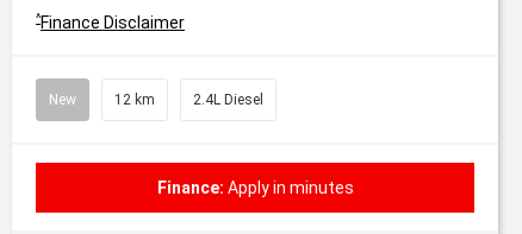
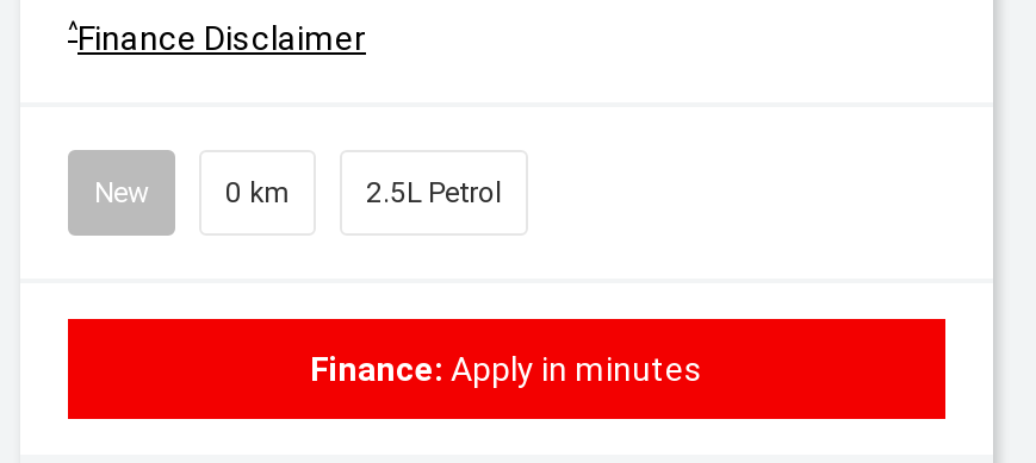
- 12 km
- 2.4L Diesel
+ 0 km
+ 2.5L Petrol
